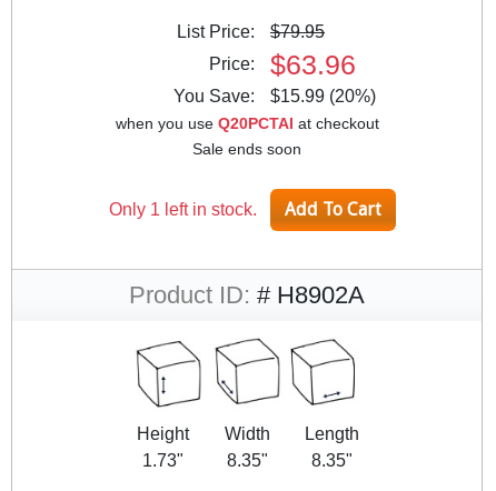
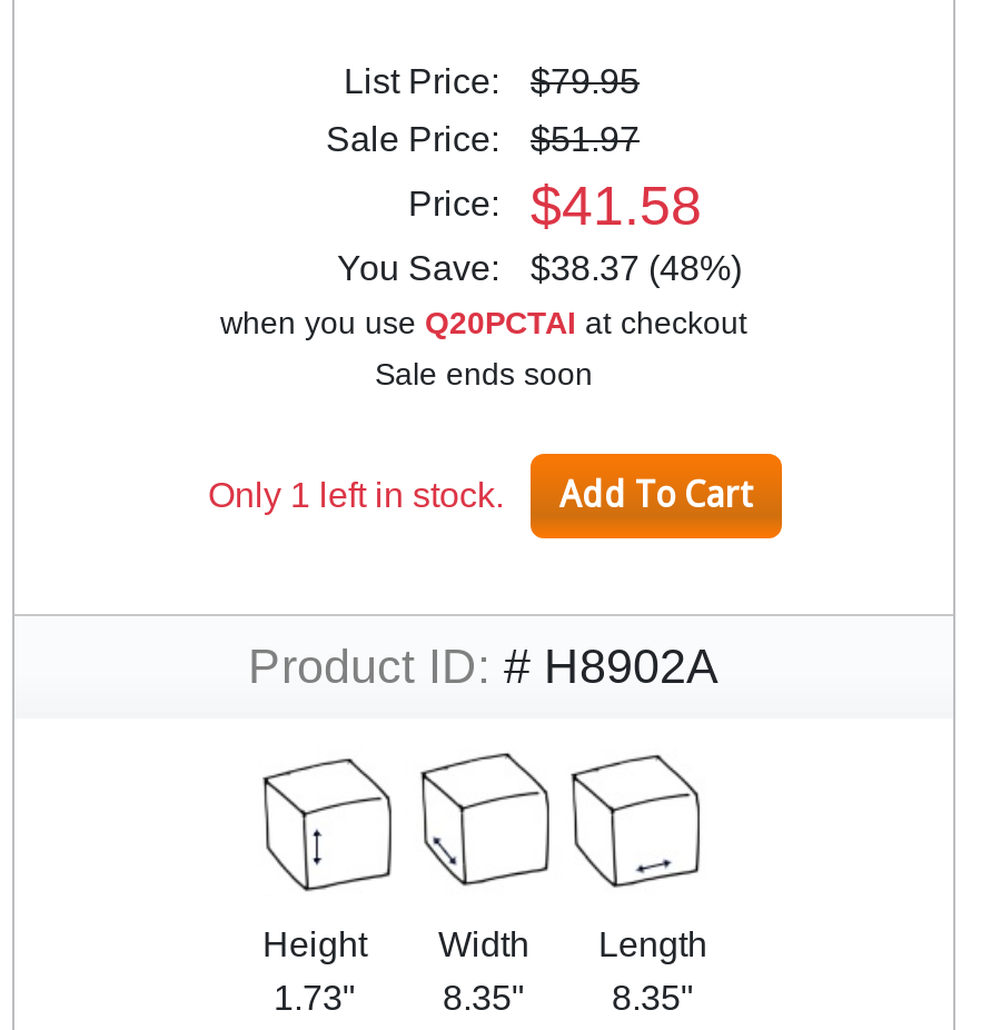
- Price: $63.96
- You Save: $15.99 (20%)
+ Sale Price: $51.97
+ Price: $41.58
+ You Save: $38.37 (48%)
